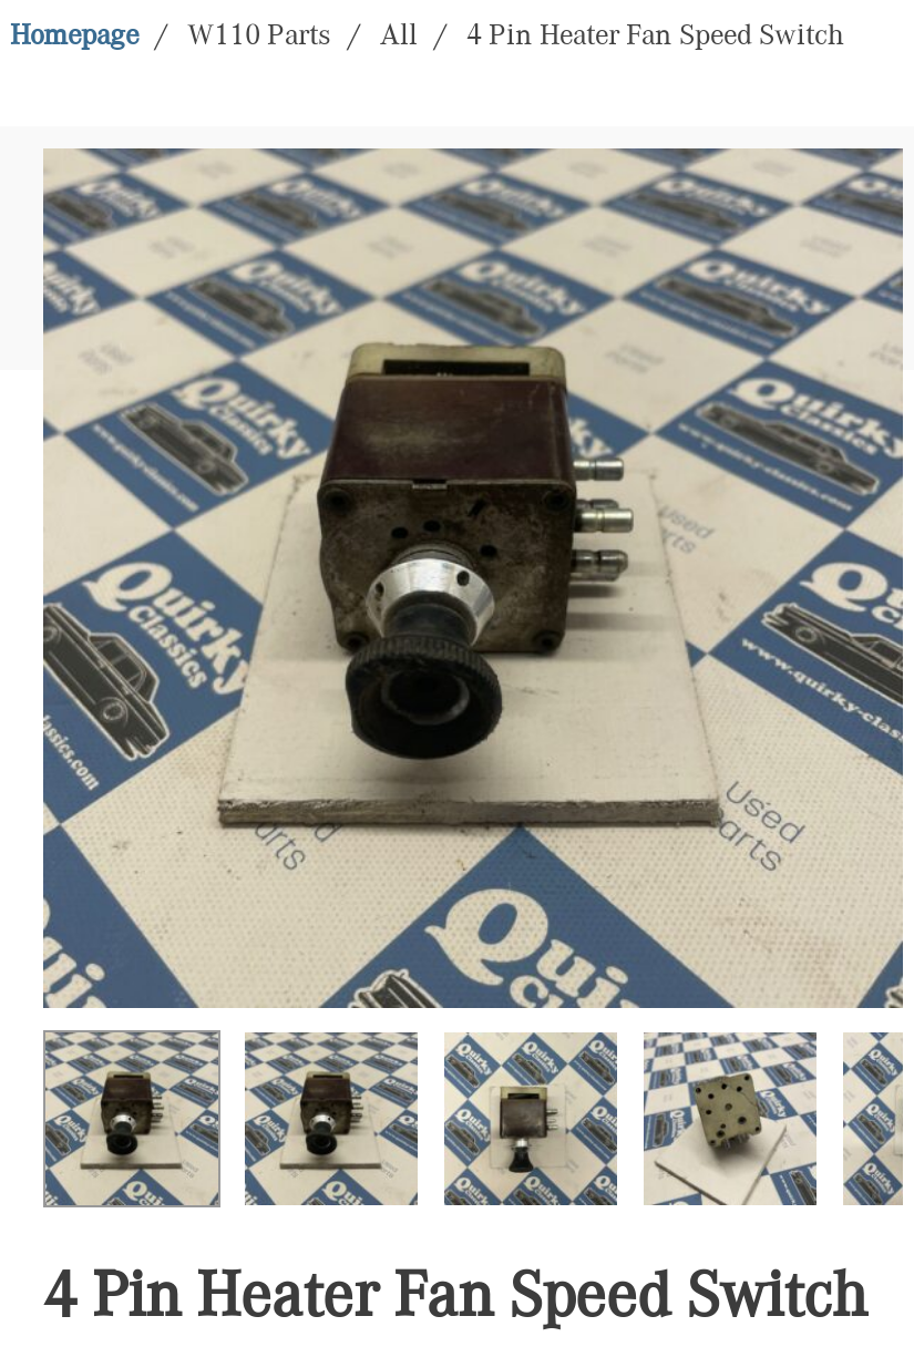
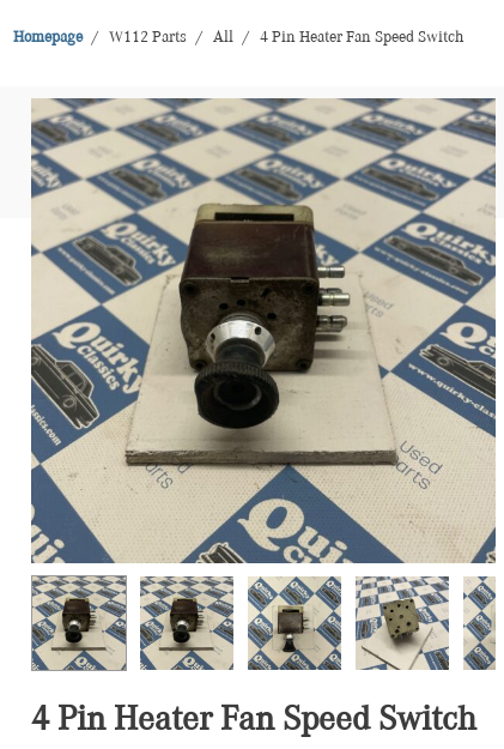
- Homepage W110 Parts All 4 Pin Heater Fan Speed Switch
+ Homepage W112 Parts All 4 Pin Heater Fan Speed Switch
